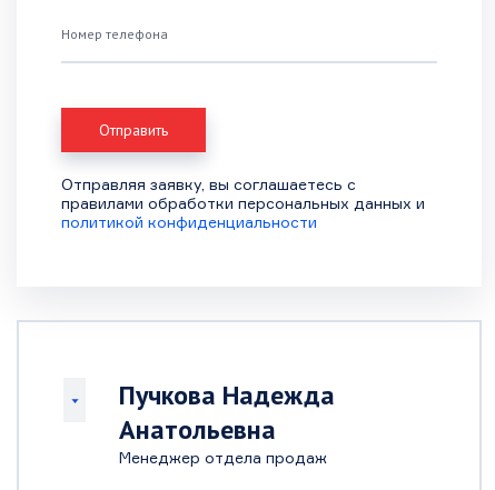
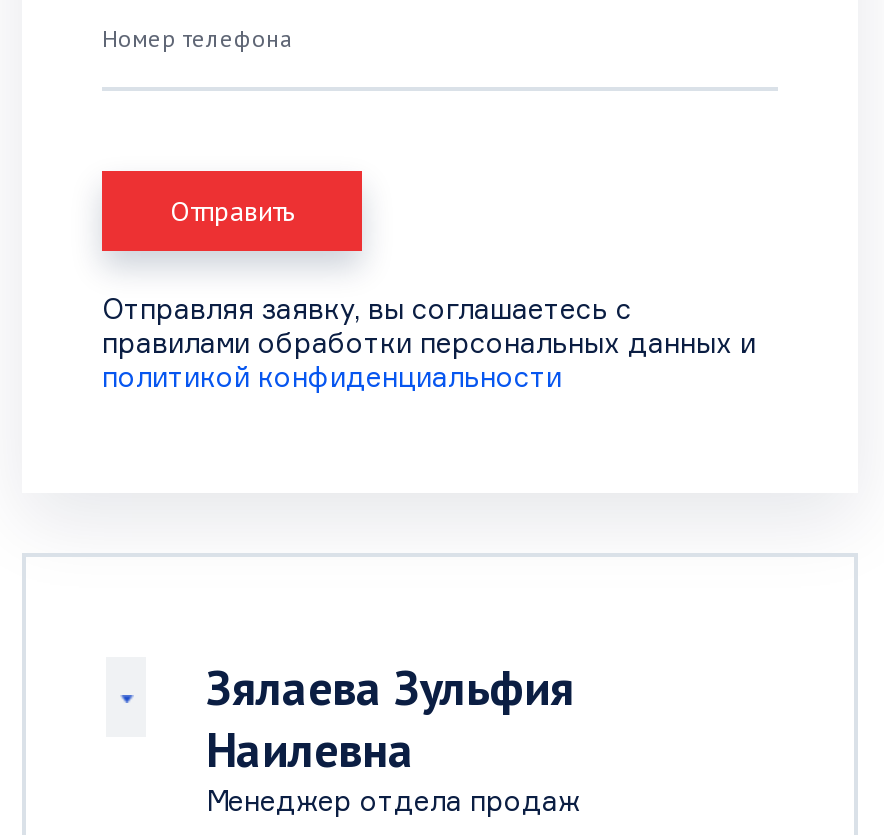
- Пучкова Надежда
- Анатольевна
+ Зялаева Зульфия
+ Наилевна
